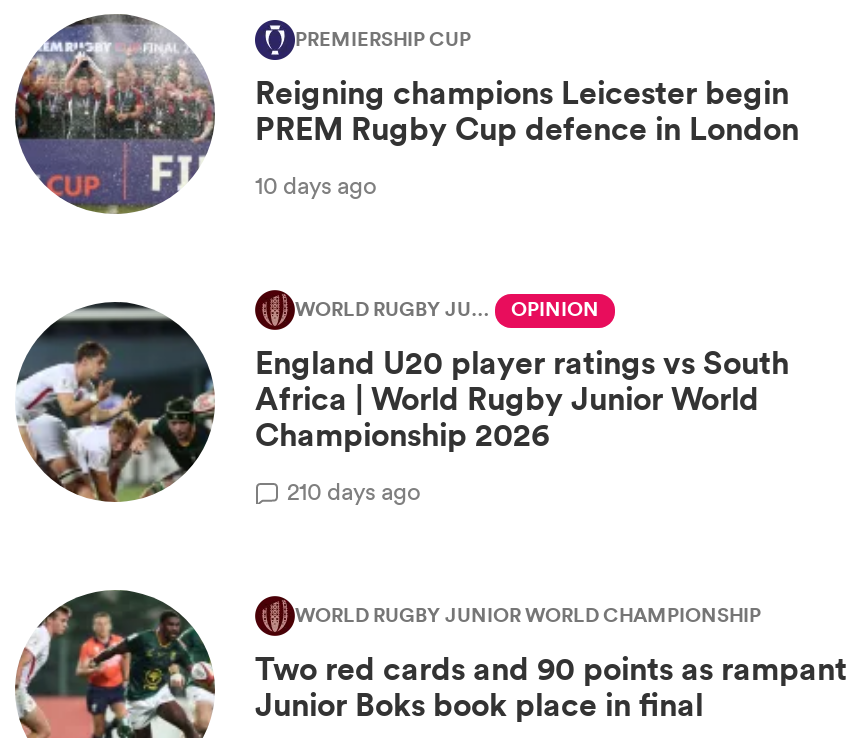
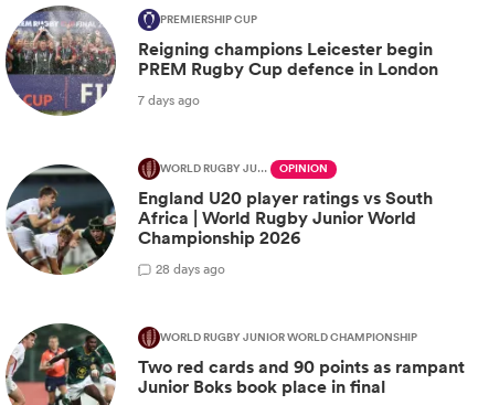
- 10 days ago
+ 7 days ago

- 210 days ago
+ 28 days ago
